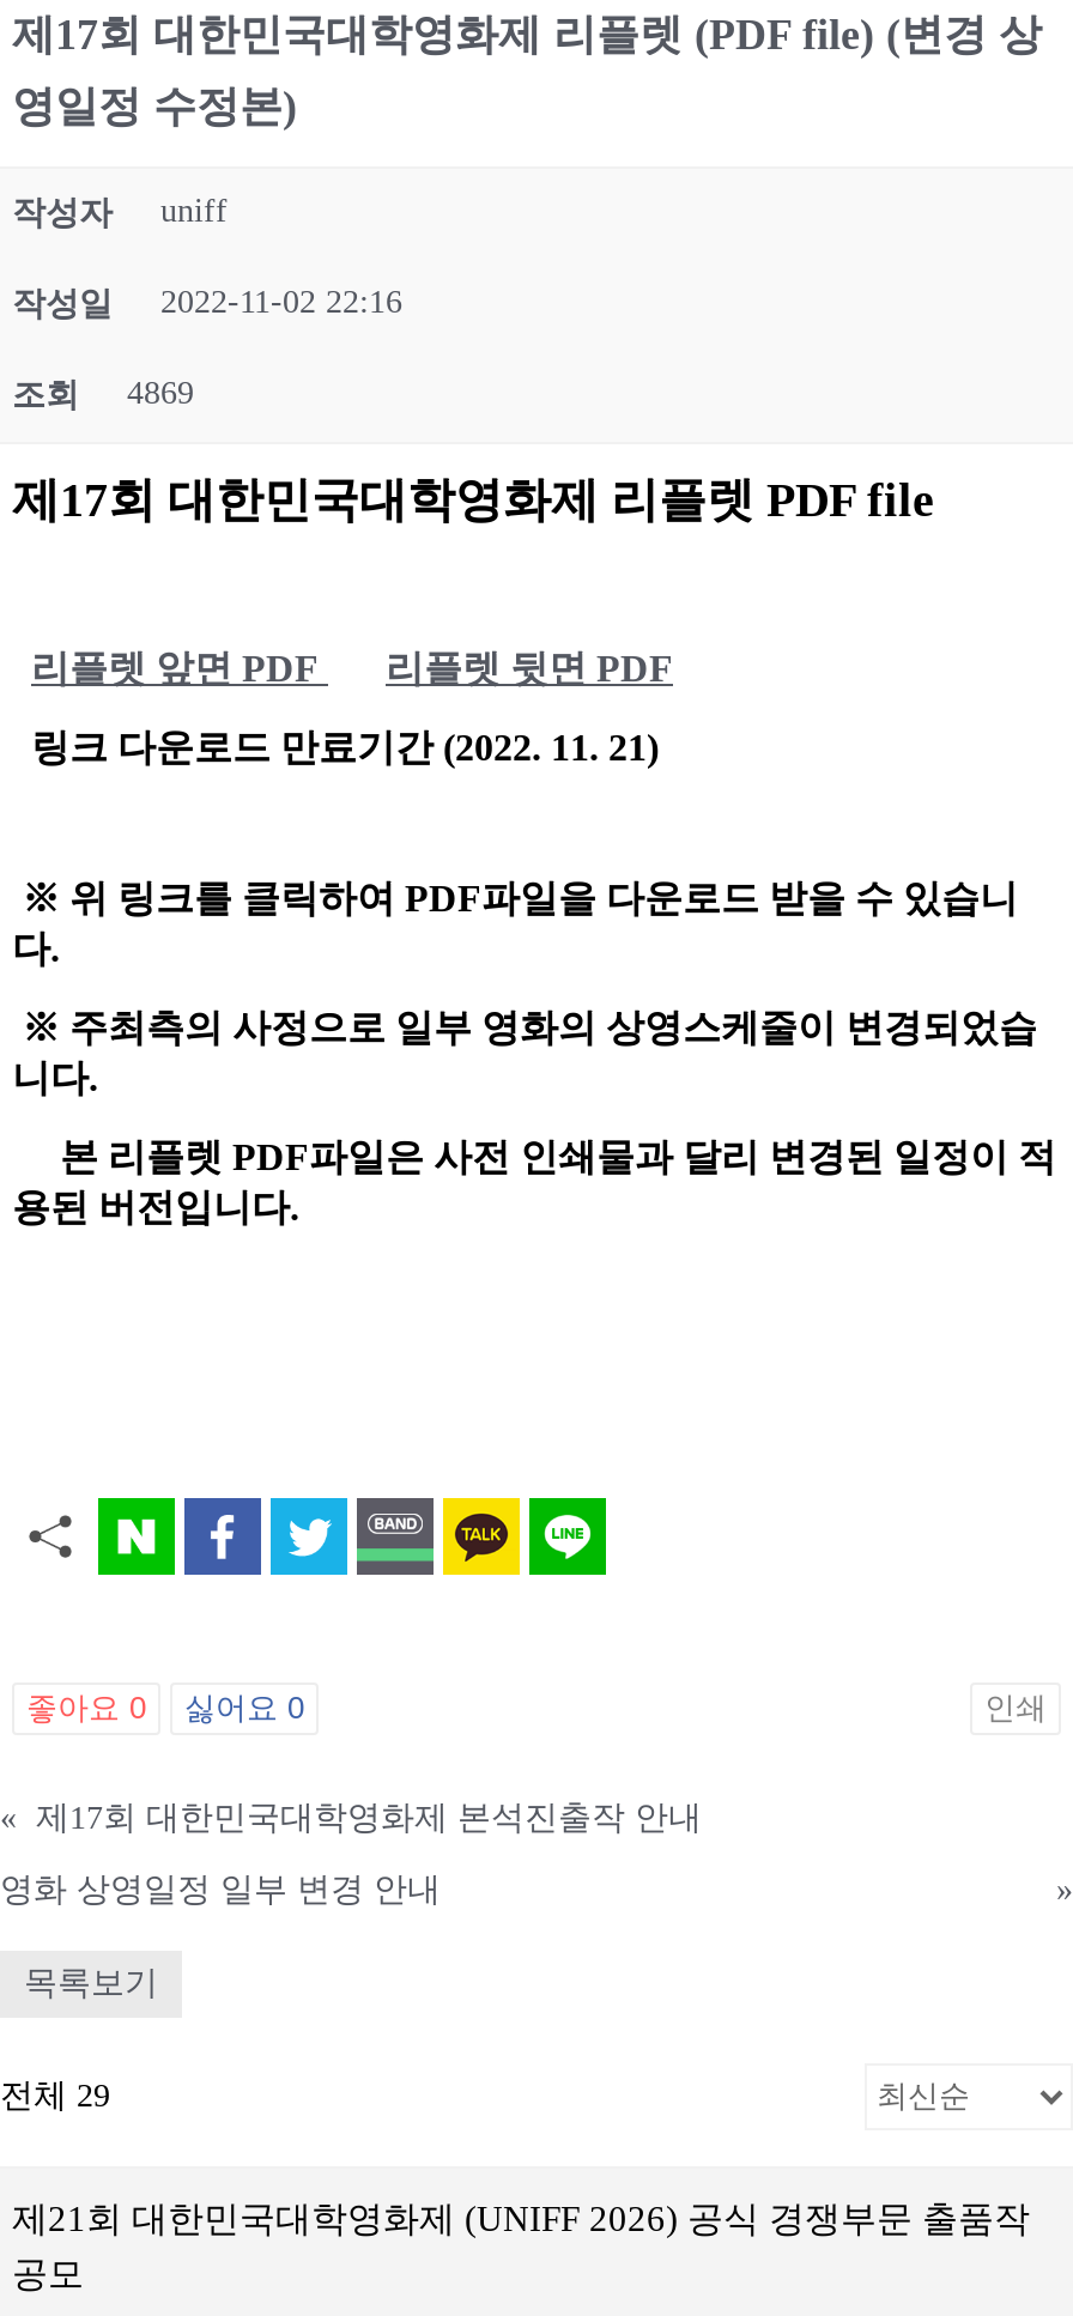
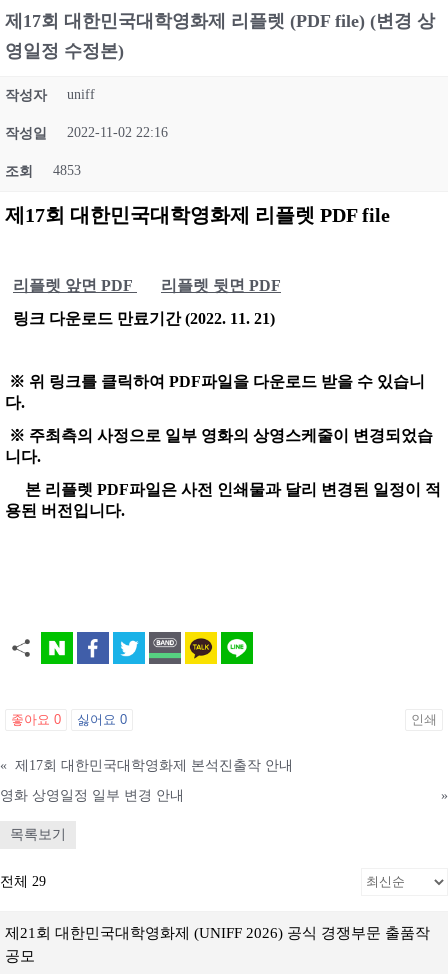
- 조회 4869
+ 조회 4853
